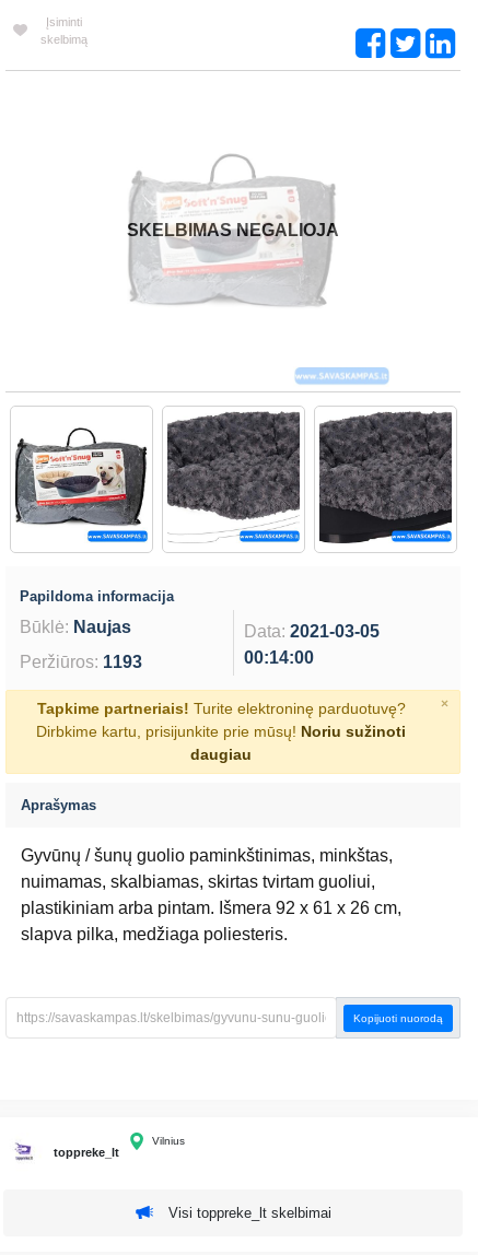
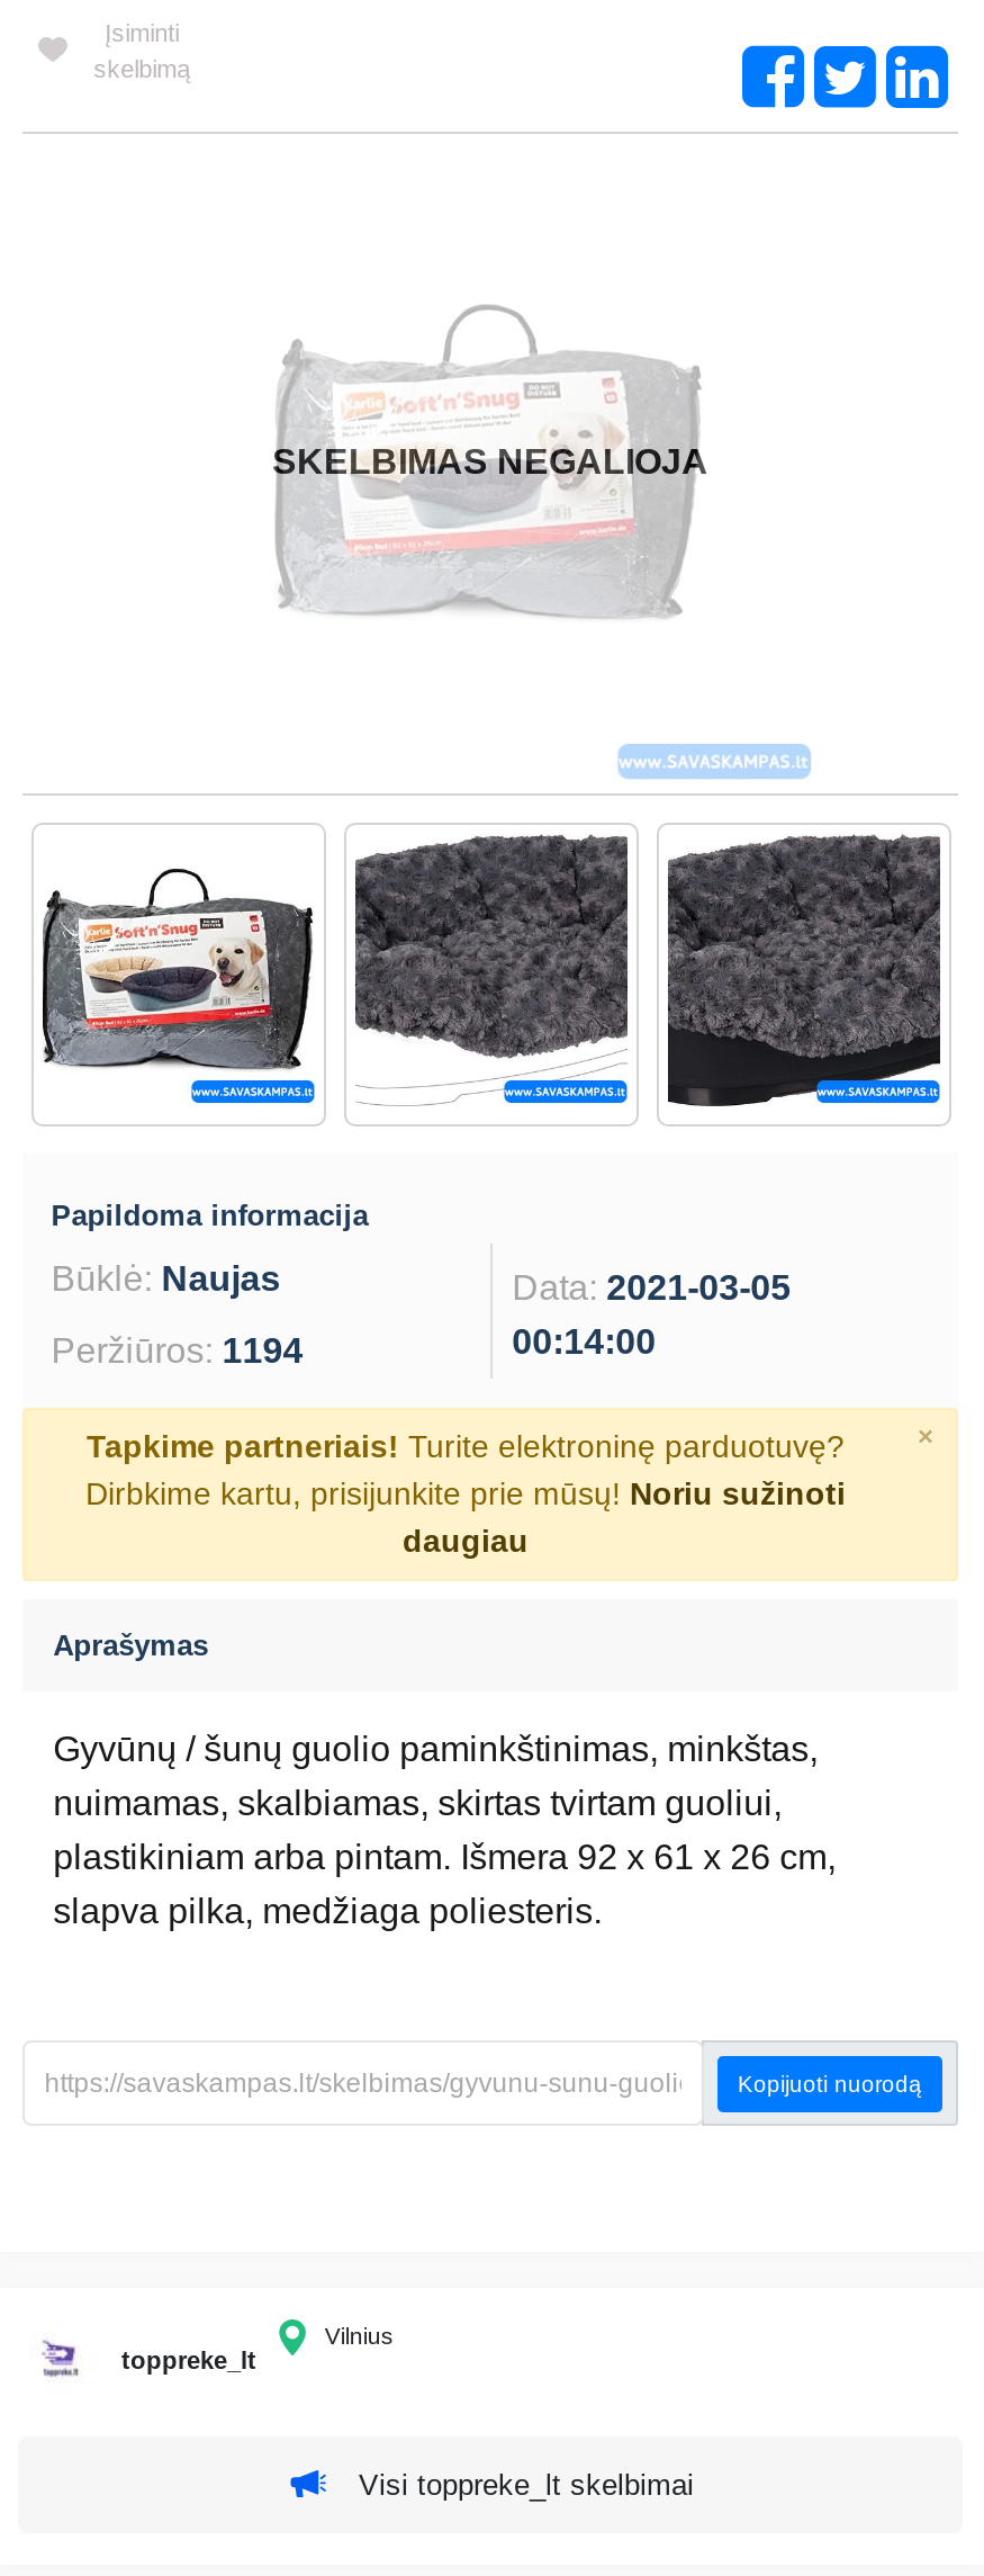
- Peržiūros: 1193
+ Peržiūros: 1194
